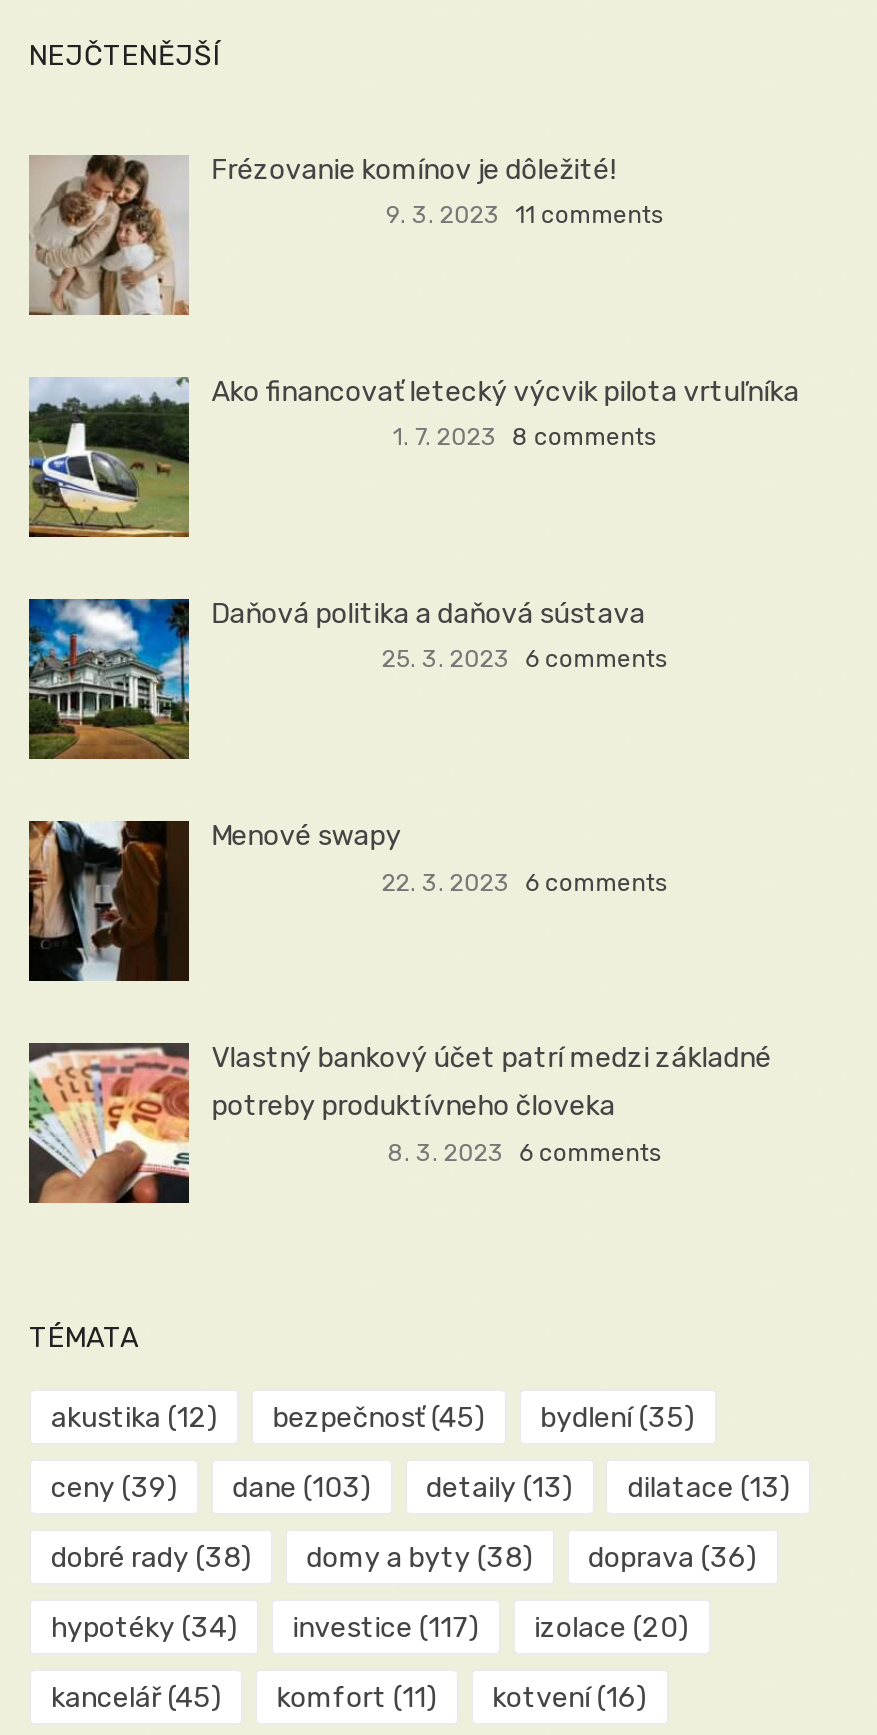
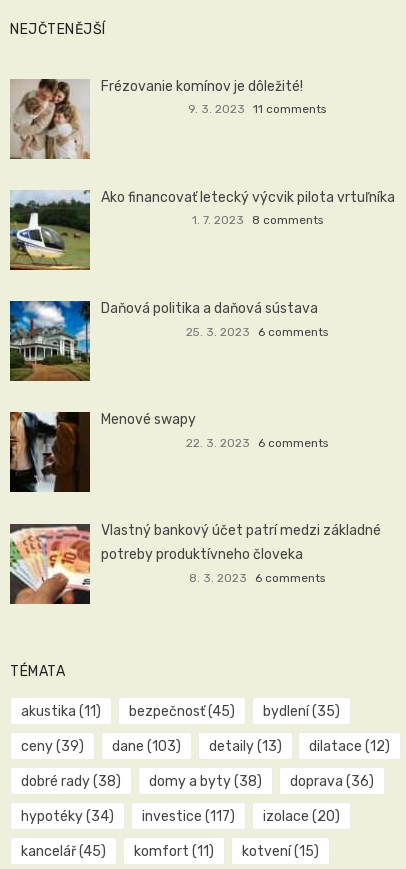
- akustika (12) bezpečnosť (45) bydlení (35)
+ akustika (11) bezpečnosť (45) bydlení (35)

- ceny (39) dane (103) detaily (13) dilatace (13)
+ ceny (39) dane (103) detaily (13) dilatace (12)

- kancelář (45) komfort (11) kotvení (16)
+ kancelář (45) komfort (11) kotvení (15)
